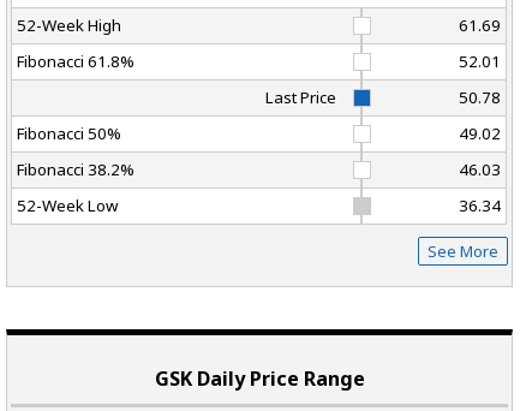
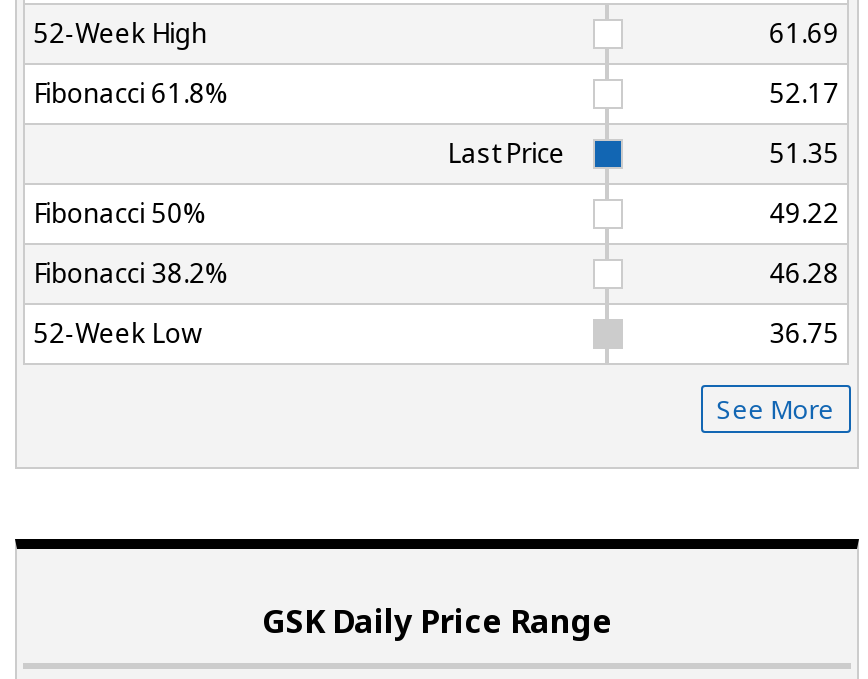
- 52.01
+ 52.17

- 50.78
+ 51.35

- 49.02
+ 49.22

- 46.03
+ 46.28

- 36.34
+ 36.75
